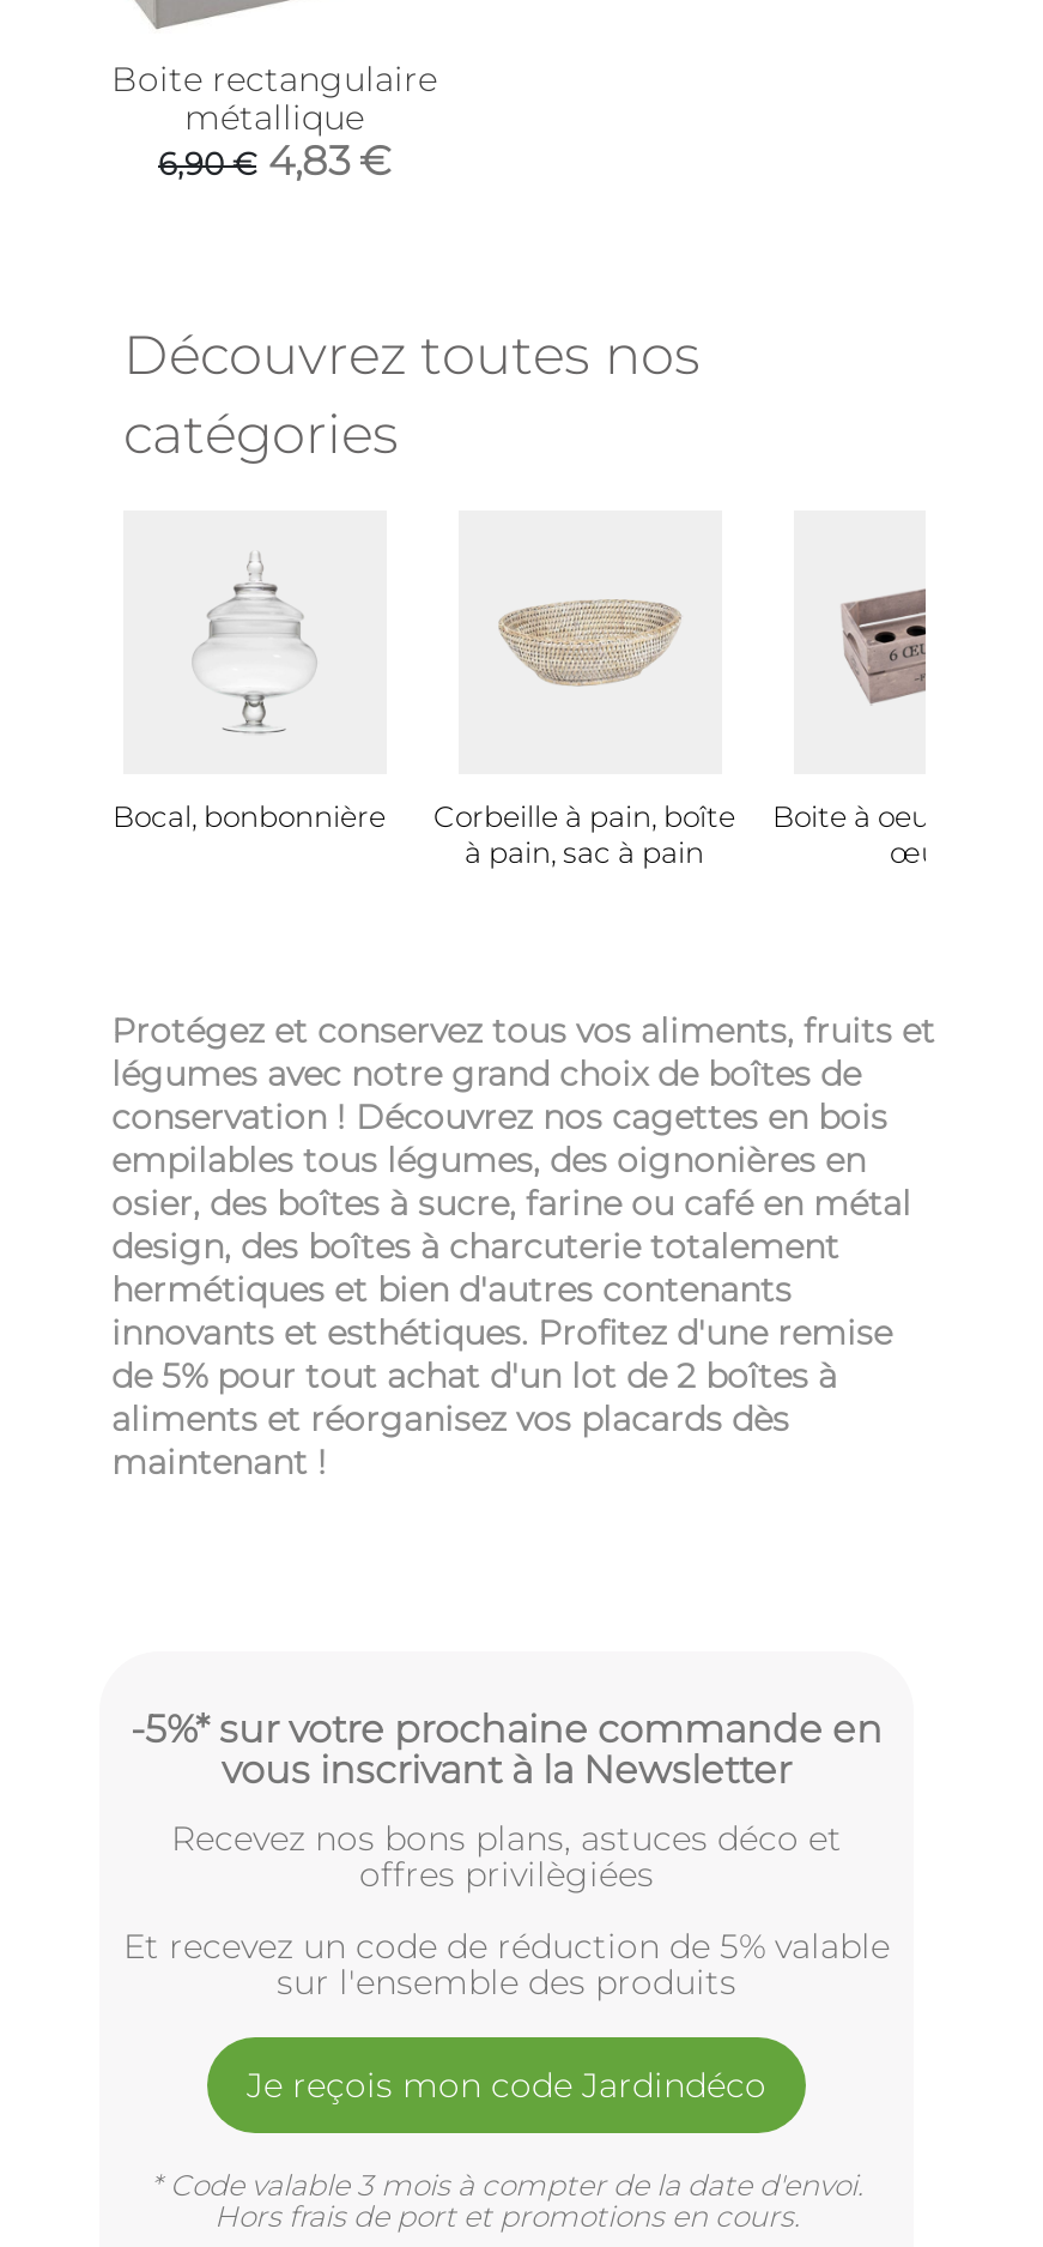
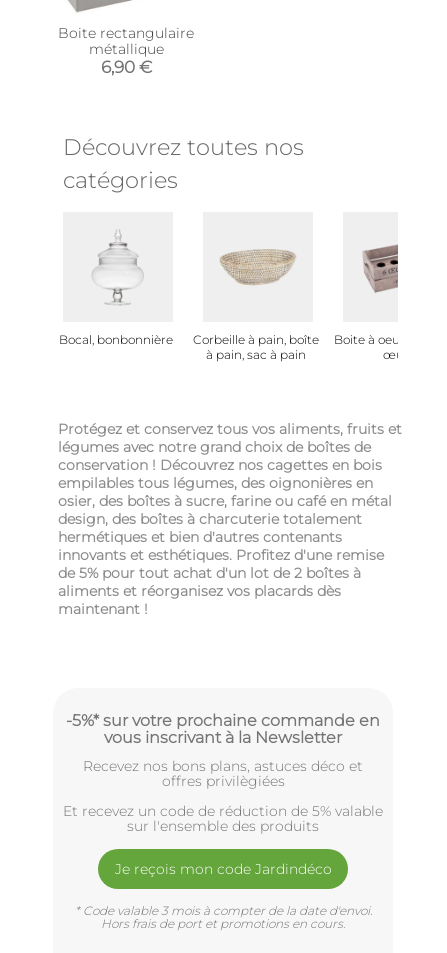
- 6,90 € 4,83 €
+ 6,90 €
